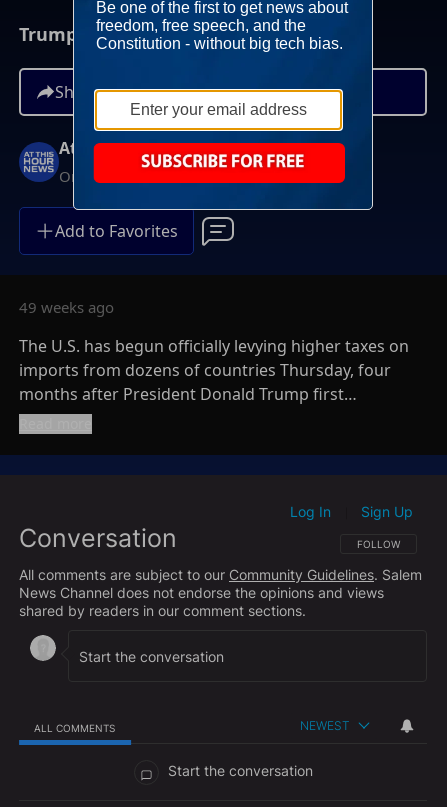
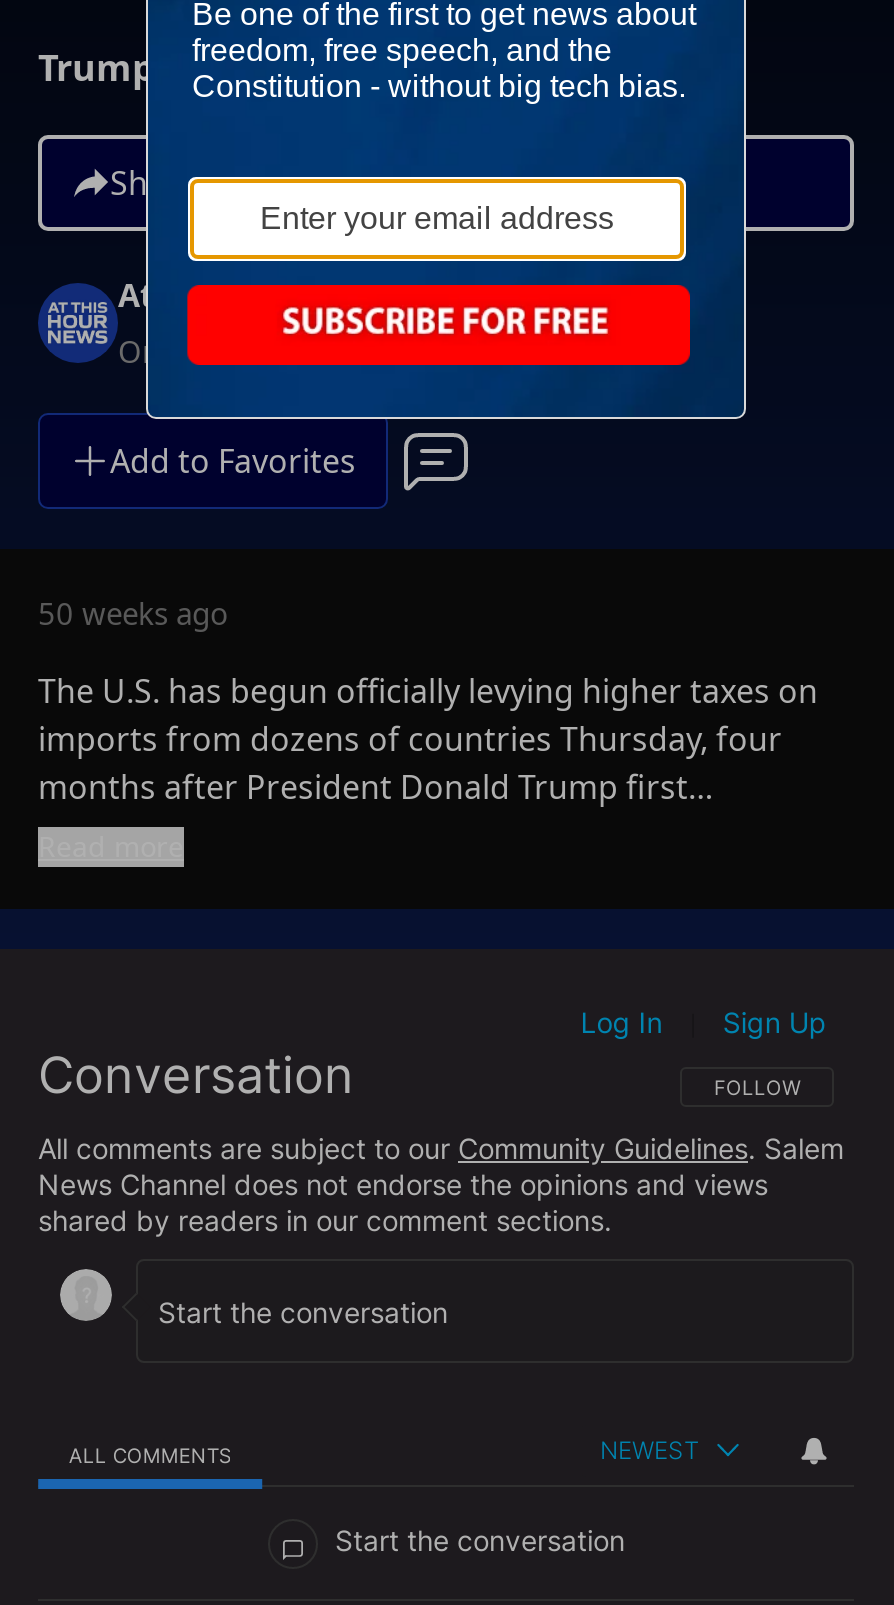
- 49 weeks ago
+ 50 weeks ago
